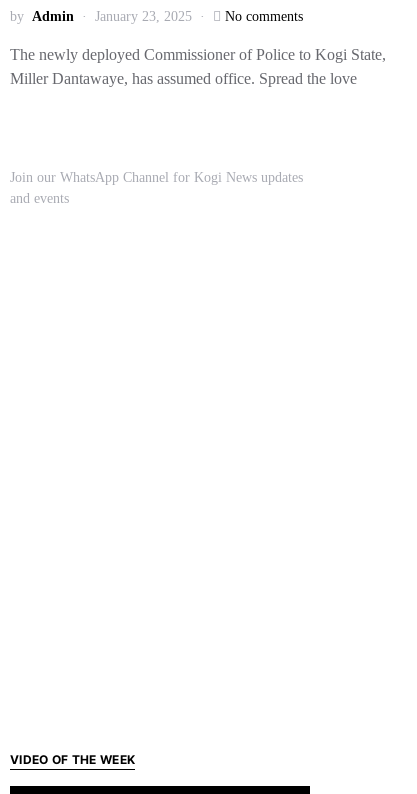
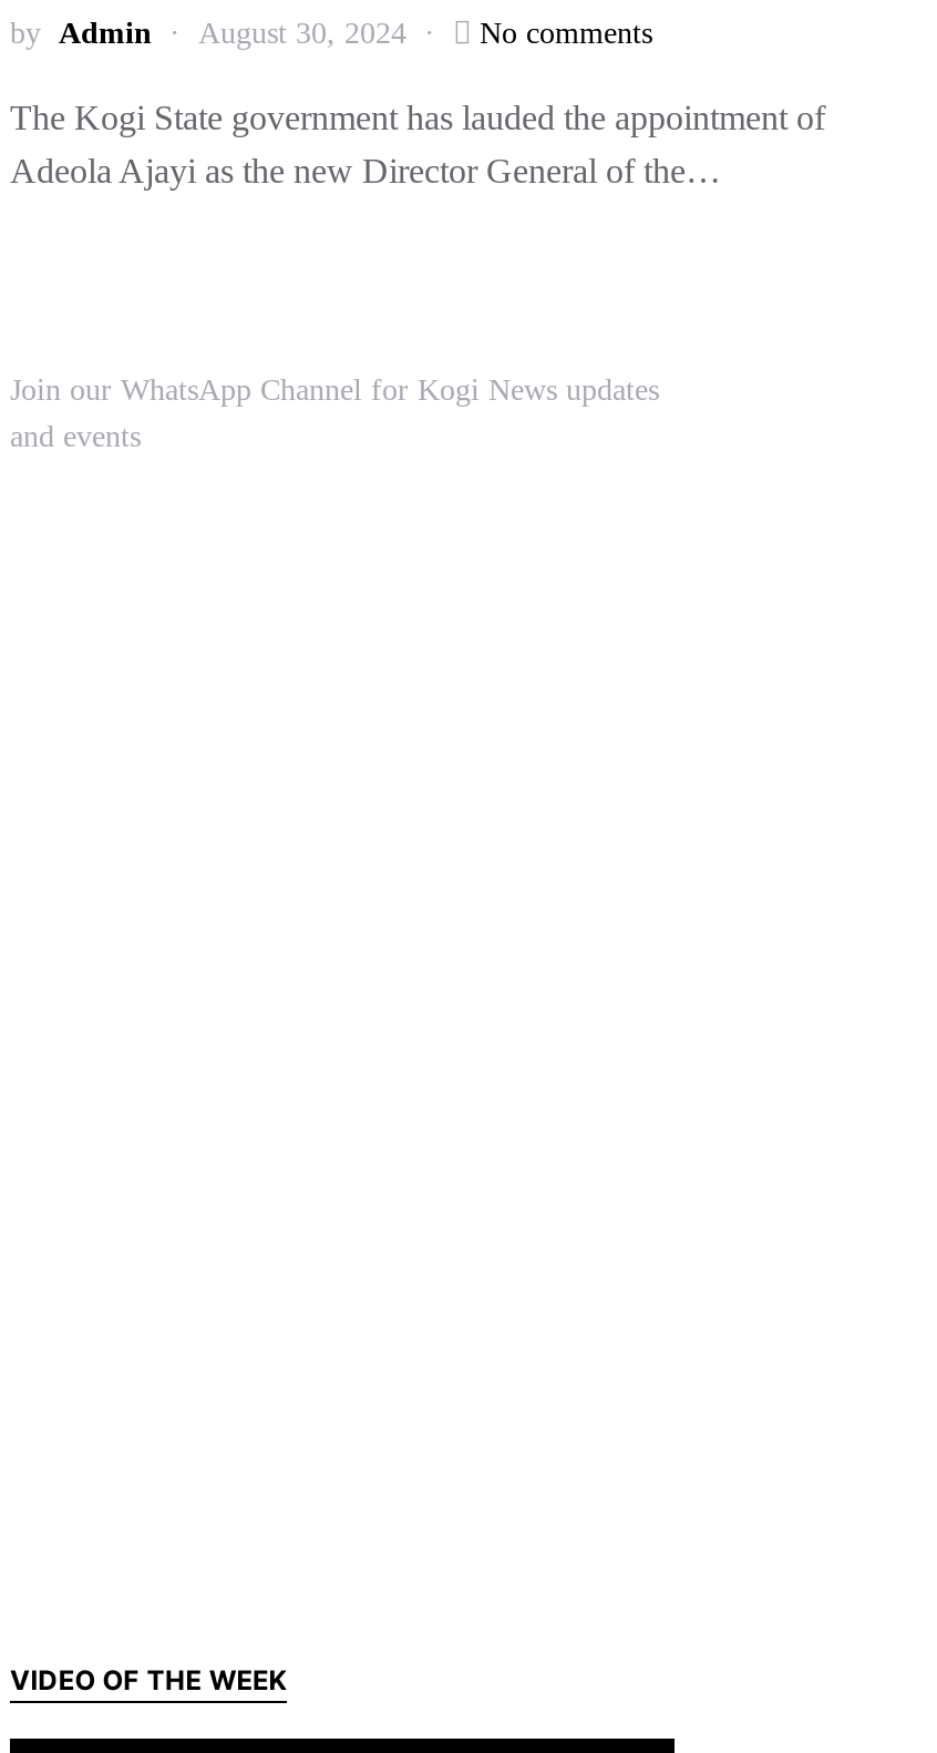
- January 23, 2025
+ August 30, 2024

- The newly deployed Commissioner of Police to Kogi State,
- Miller Dantawaye, has assumed office. Spread the love
+ The Kogi State government has lauded the appointment of
+ Adeola Ajayi as the new Director General of the…
